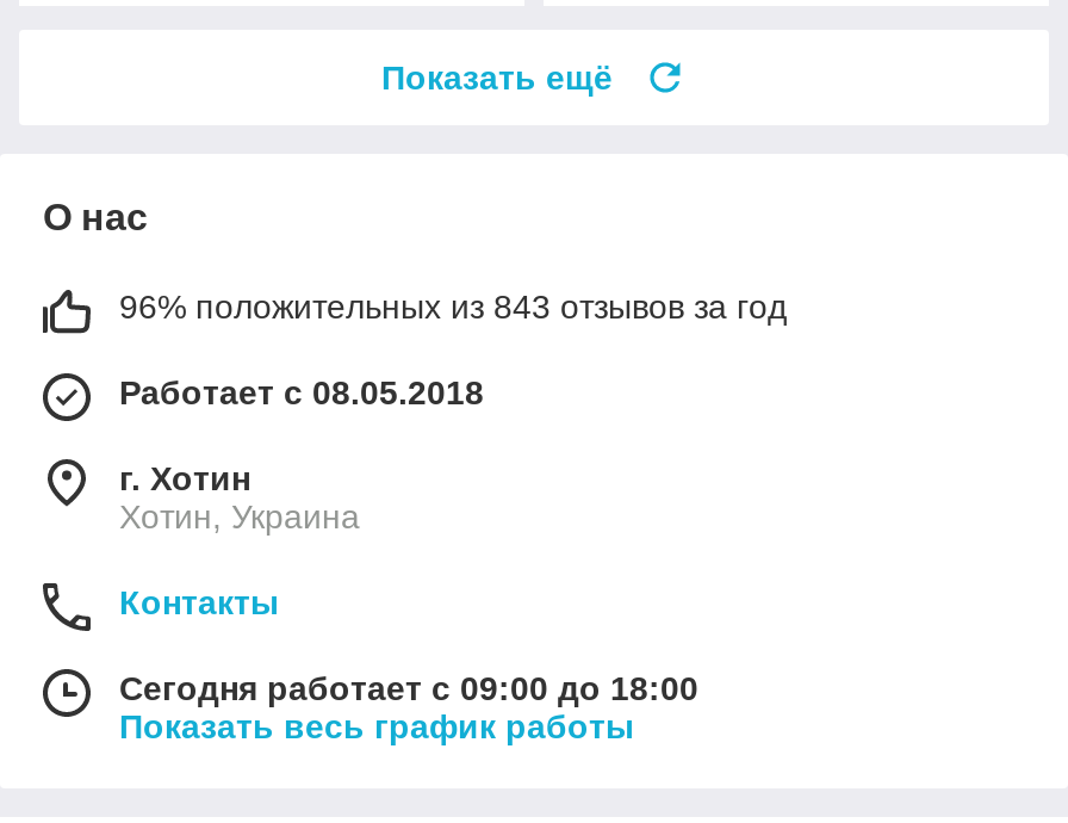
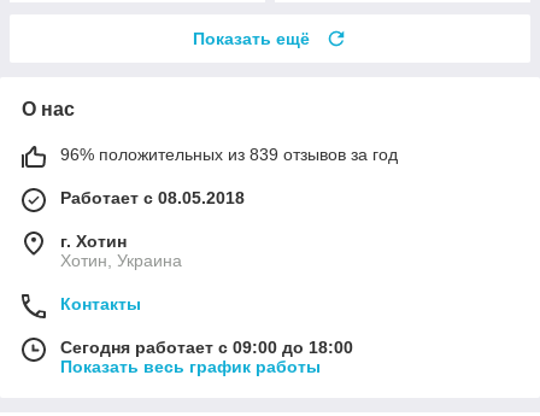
- 96% положительных из 843 отзывов за год
+ 96% положительных из 839 отзывов за год
